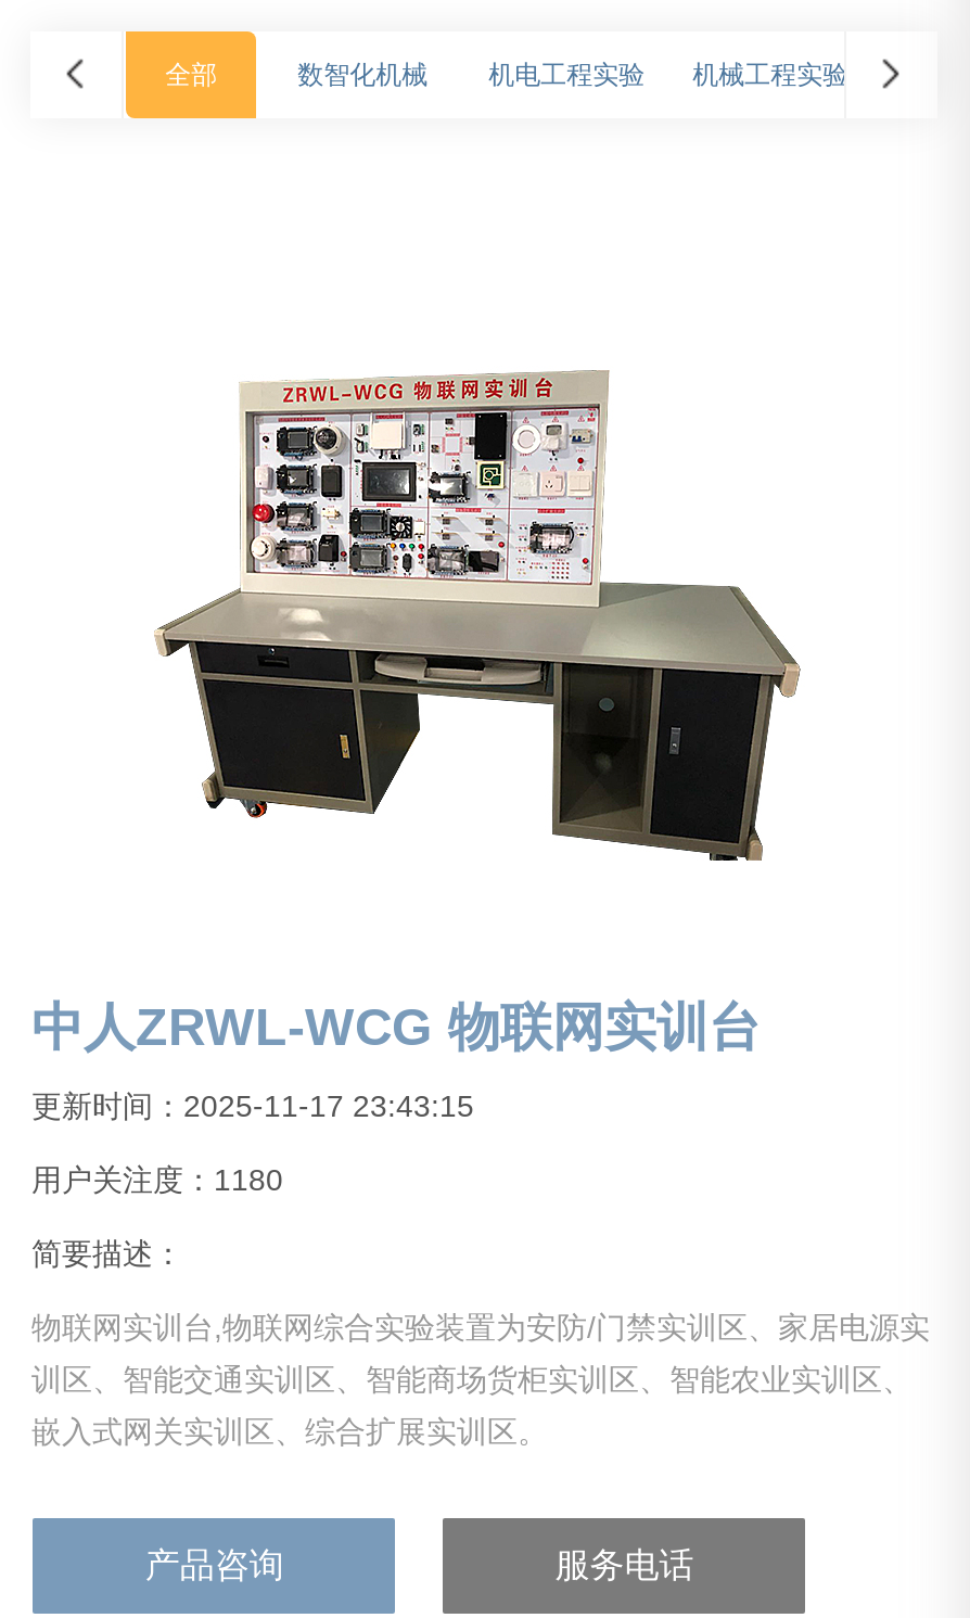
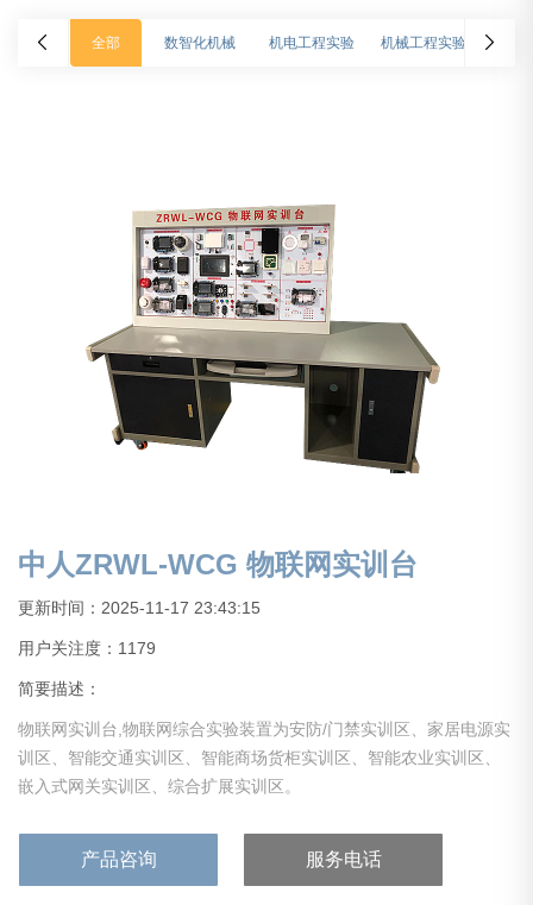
- 用户关注度：1180
+ 用户关注度：1179
